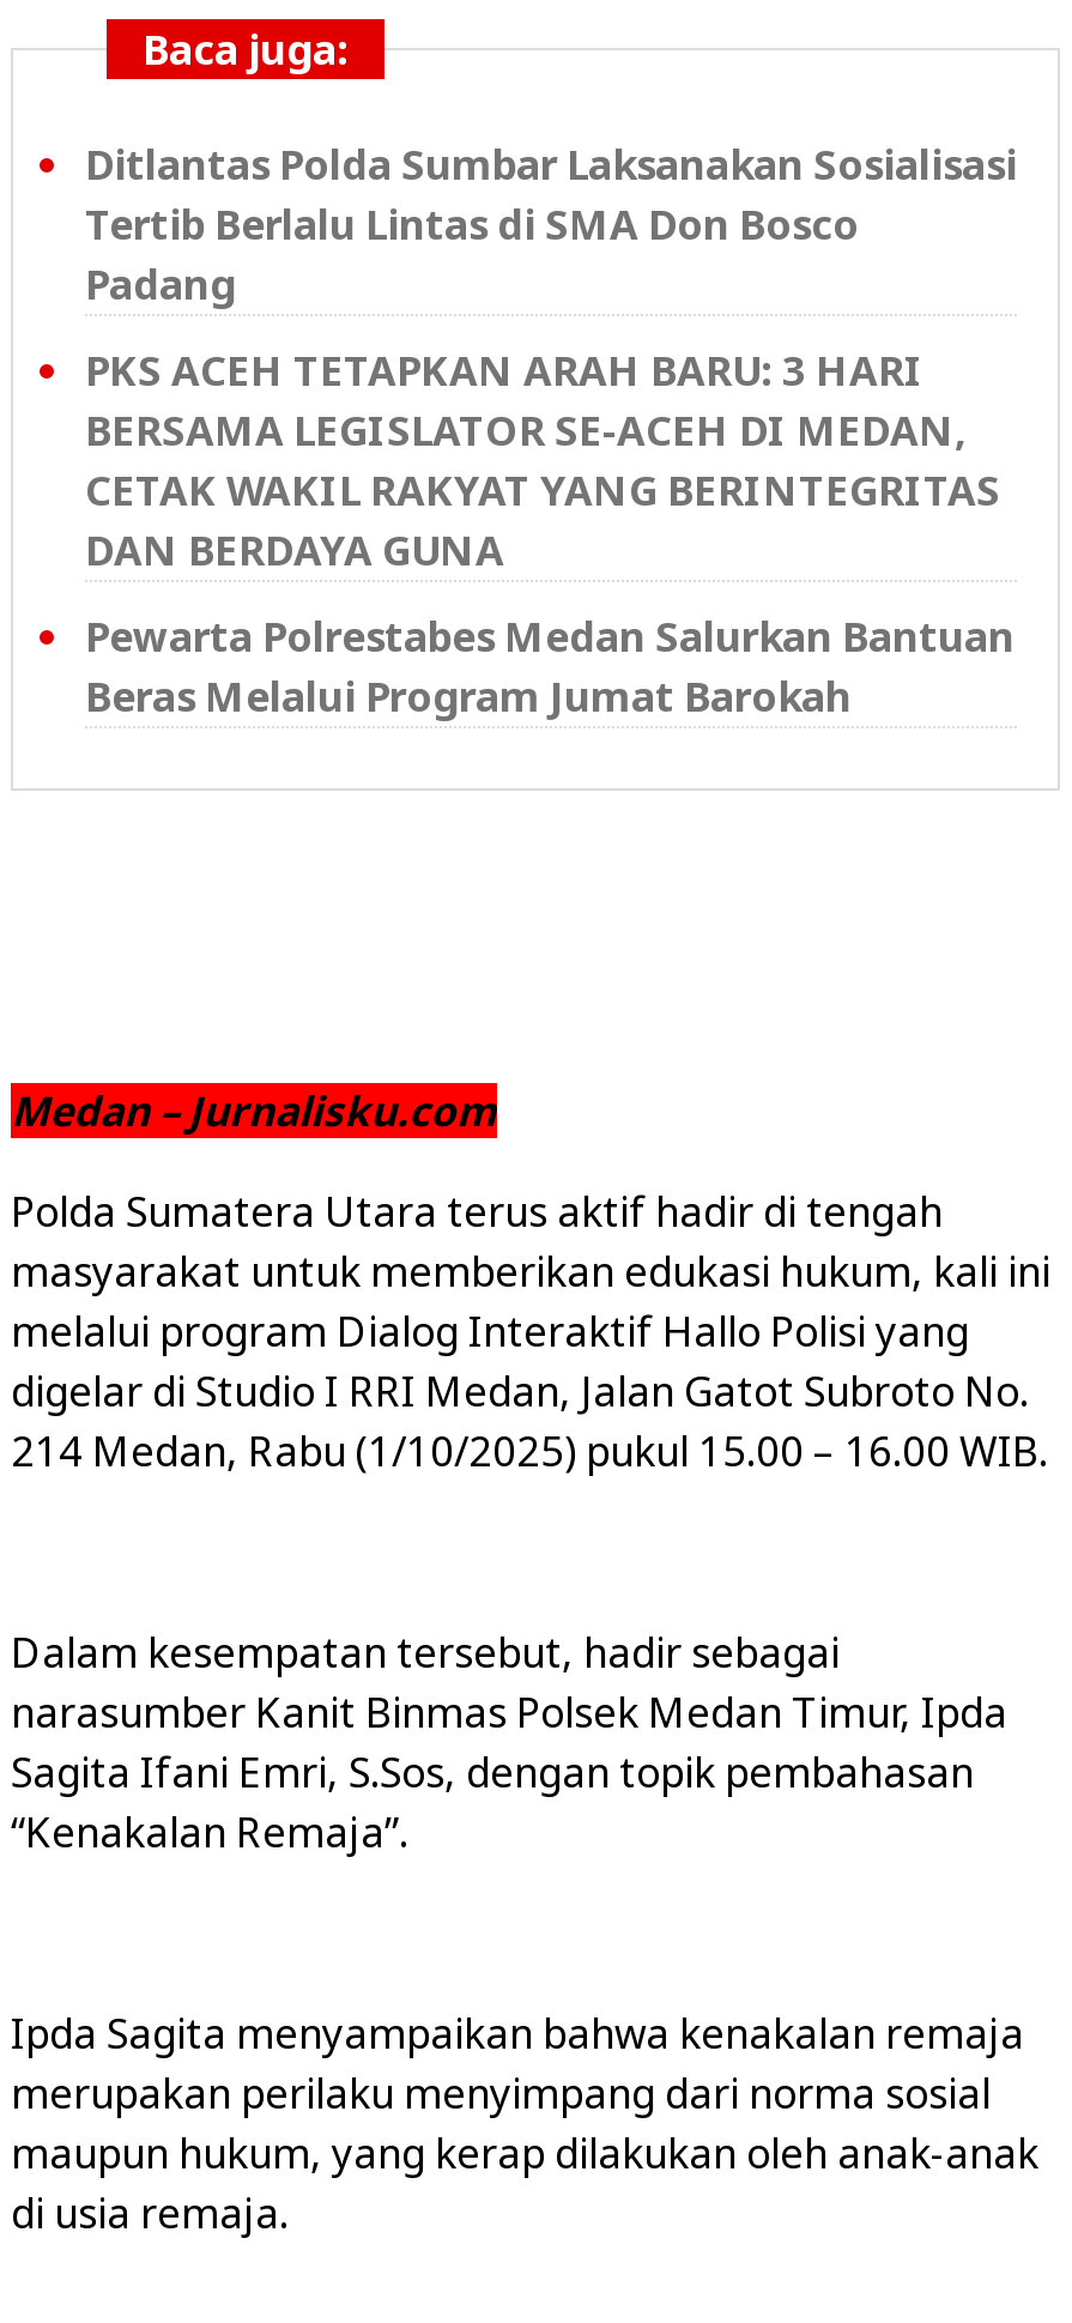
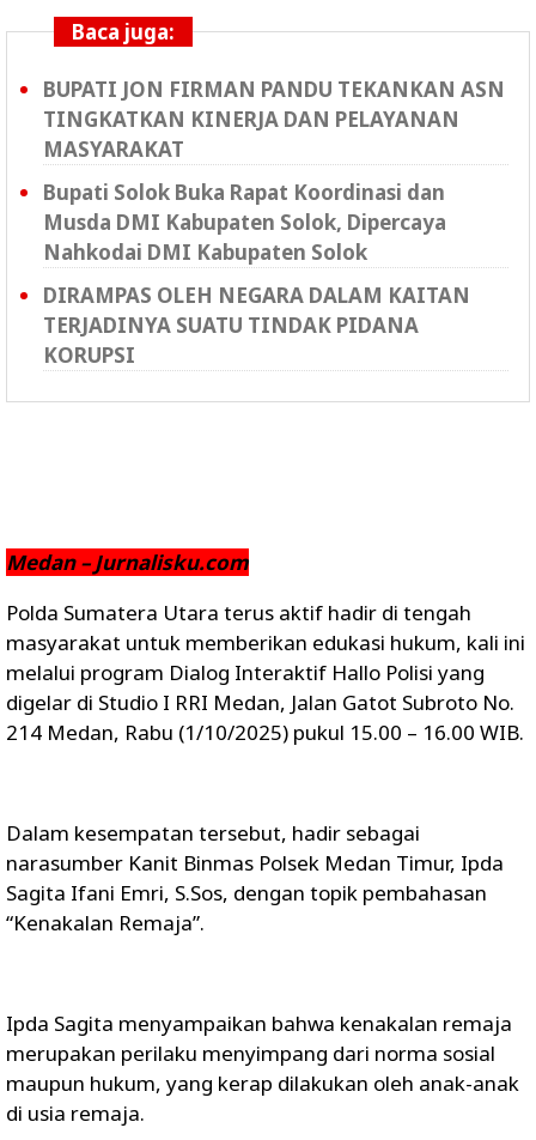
- Ditlantas Polda Sumbar Laksanakan Sosialisasi
- Tertib Berlalu Lintas di SMA Don Bosco
- Padang
+ BUPATI JON FIRMAN PANDU TEKANKAN ASN
+ TINGKATKAN KINERJA DAN PELAYANAN
+ MASYARAKAT

- PKS ACEH TETAPKAN ARAH BARU: 3 HARI
- BERSAMA LEGISLATOR SE-ACEH DI MEDAN,
- CETAK WAKIL RAKYAT YANG BERINTEGRITAS
- DAN BERDAYA GUNA
+ Bupati Solok Buka Rapat Koordinasi dan
+ Musda DMI Kabupaten Solok, Dipercaya
+ Nahkodai DMI Kabupaten Solok

- Pewarta Polrestabes Medan Salurkan Bantuan
- Beras Melalui Program Jumat Barokah
+ DIRAMPAS OLEH NEGARA DALAM KAITAN
+ TERJADINYA SUATU TINDAK PIDANA
+ KORUPSI
